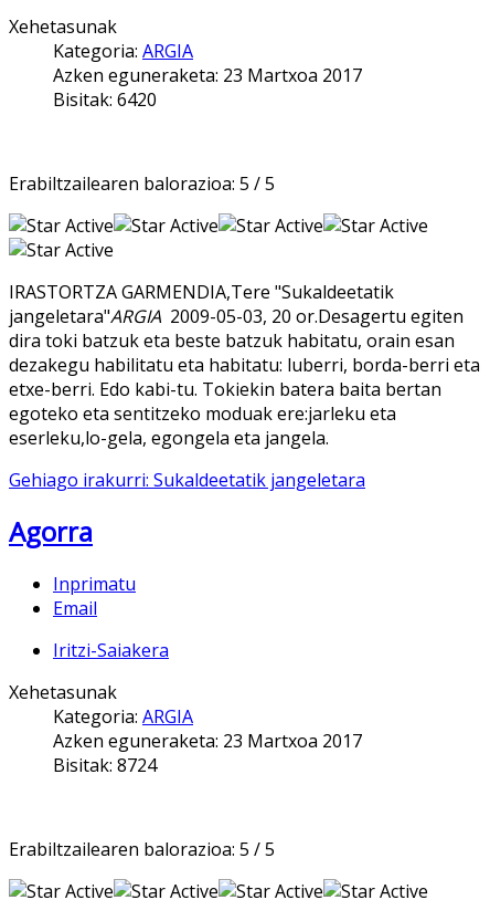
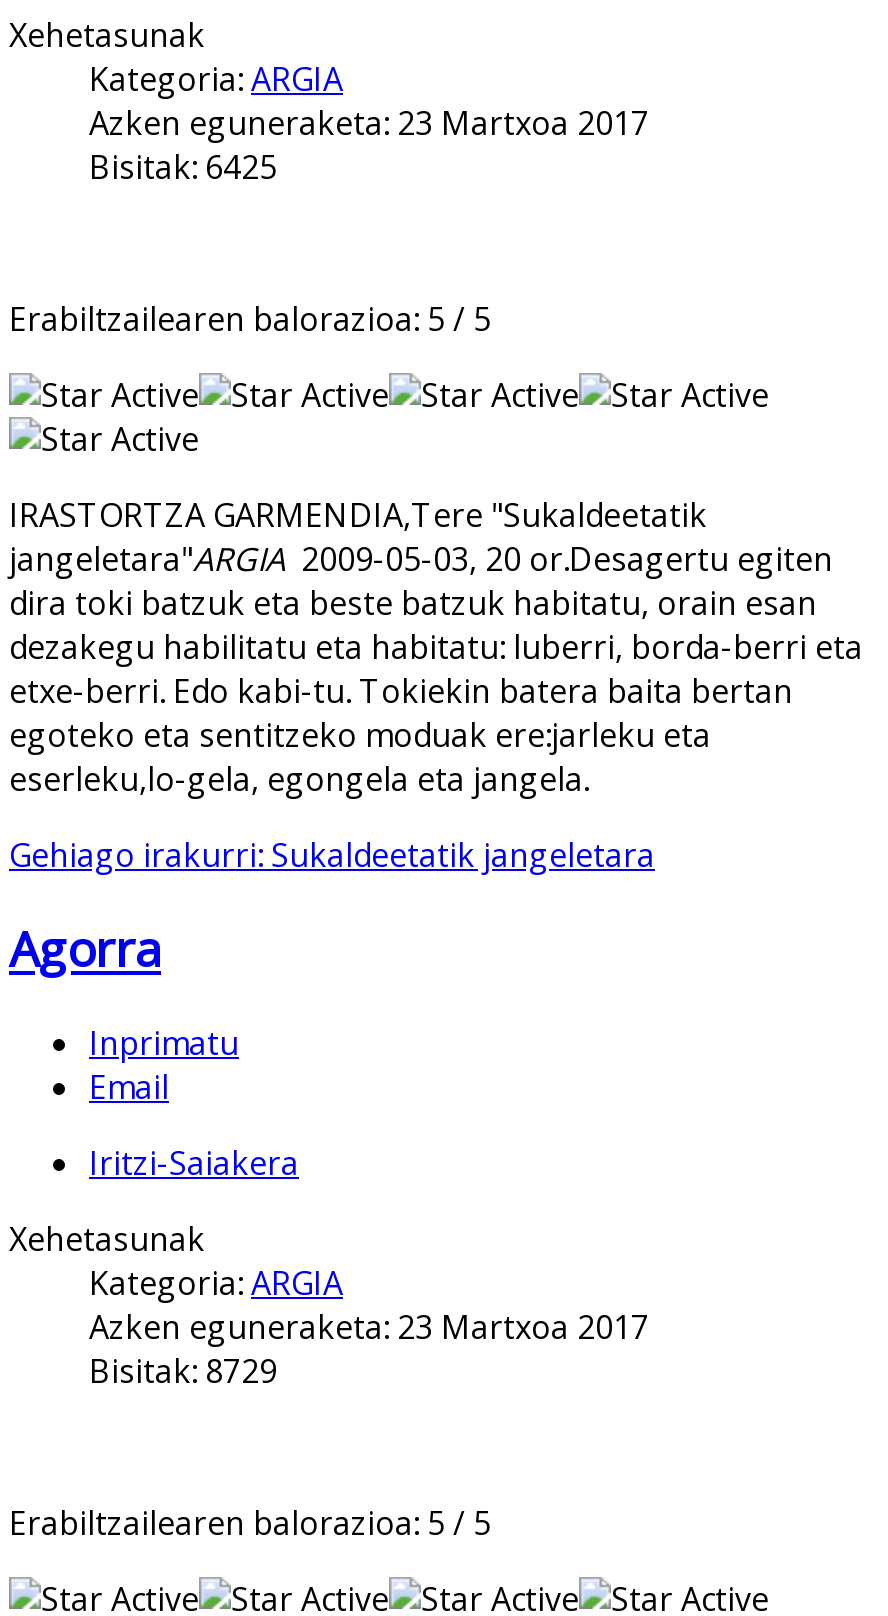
- Bisitak: 6420
+ Bisitak: 6425

- Bisitak: 8724
+ Bisitak: 8729
